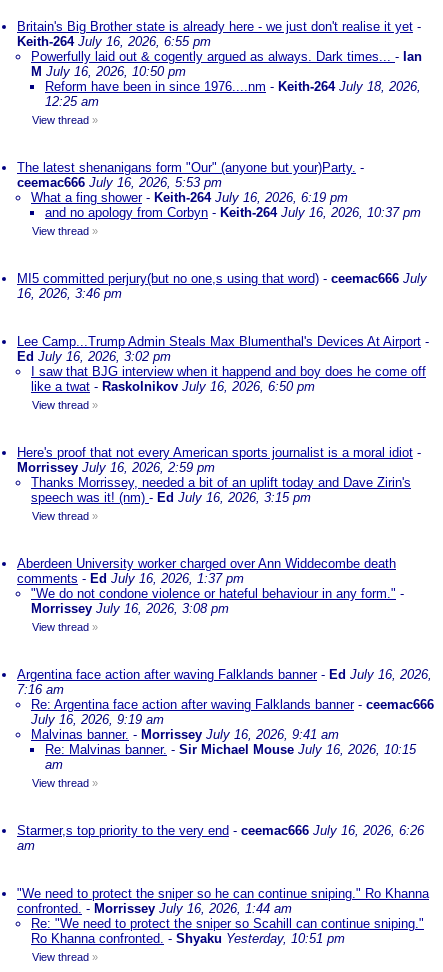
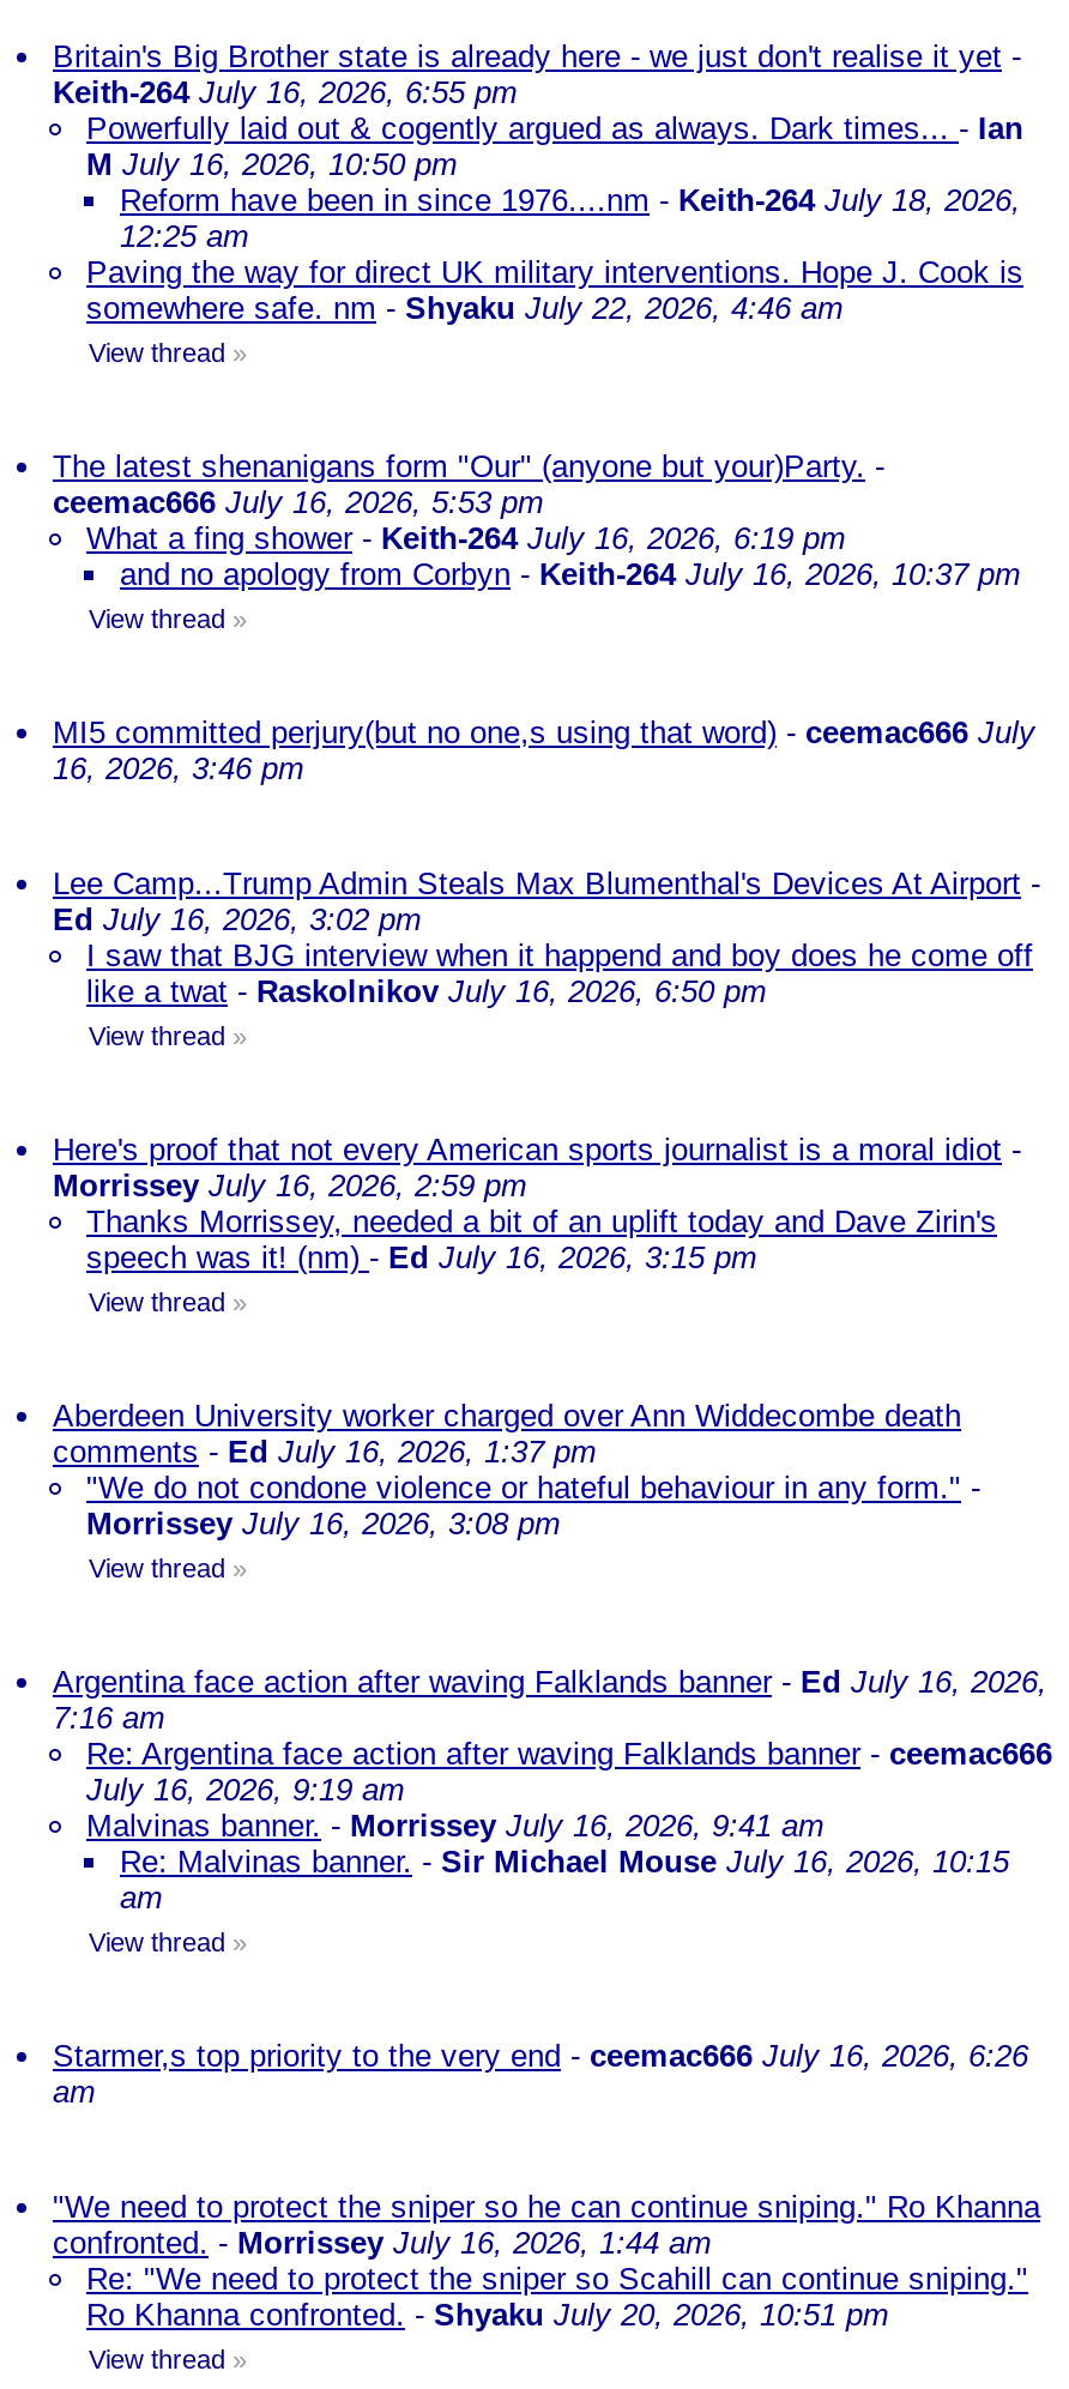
+ Paving the way for direct UK military interventions. Hope J. Cook is
+ somewhere safe. nm - Shyaku July 22, 2026, 4:46 am

- Ro Khanna confronted. - Shyaku Yesterday, 10:51 pm
+ Ro Khanna confronted. - Shyaku July 20, 2026, 10:51 pm
